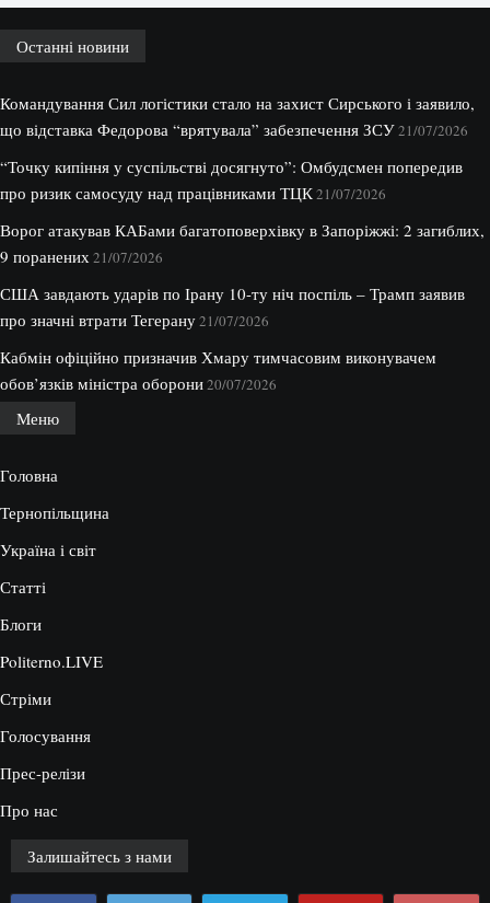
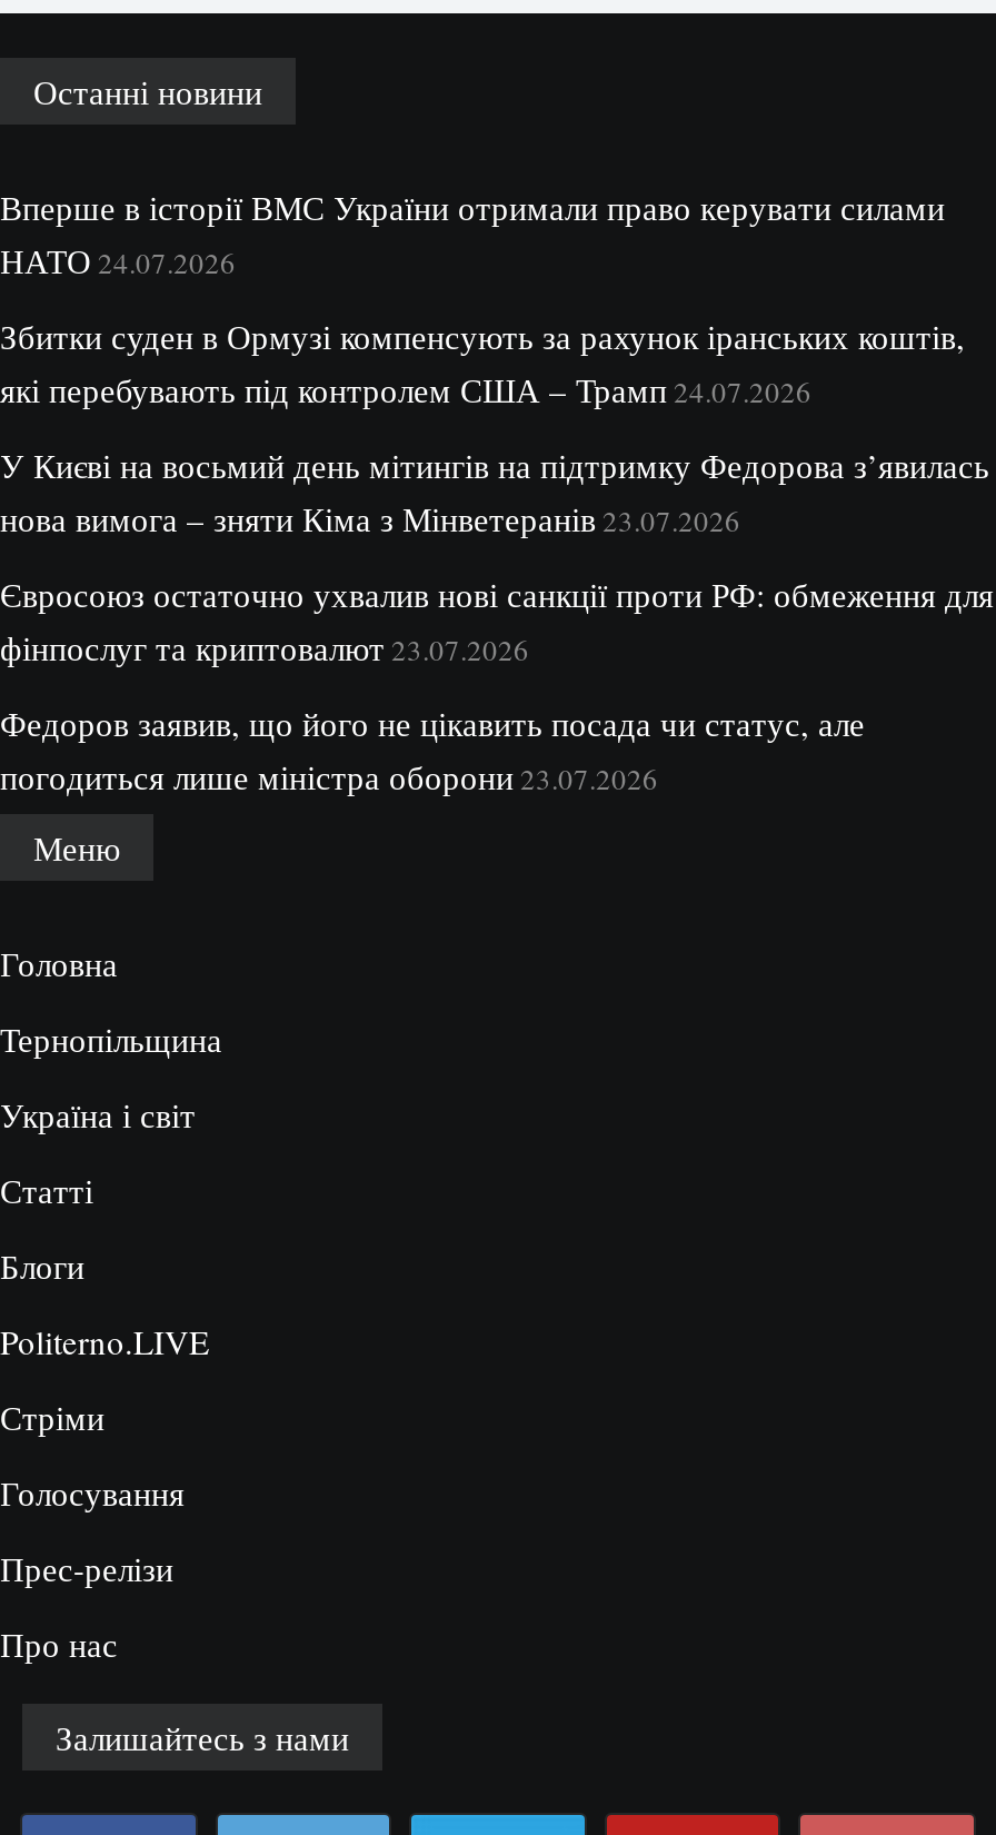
- Командування Сил логістики стало на захист Сирського і заявило,
- що відставка Федорова “врятувала” забезпечення ЗСУ 21/07/2026
+ Вперше в історії ВМС України отримали право керувати силами
+ НАТО 24.07.2026

- “Точку кипіння у суспільстві досягнуто”: Омбудсмен попередив
- про ризик самосуду над працівниками ТЦК 21/07/2026
+ Збитки суден в Ормузі компенсують за рахунок іранських коштів,
+ які перебувають під контролем США – Трамп 24.07.2026

- Ворог атакував КАБами багатоповерхівку в Запоріжжі: 2 загиблих,
- 9 поранених 21/07/2026
+ У Києві на восьмий день мітингів на підтримку Федорова з’явилась
+ нова вимога – зняти Кіма з Мінветеранів 23.07.2026

- США завдають ударів по Ірану 10-ту ніч поспіль – Трамп заявив
- про значні втрати Тегерану 21/07/2026
+ Євросоюз остаточно ухвалив нові санкції проти РФ: обмеження для
+ фінпослуг та криптовалют 23.07.2026

- Кабмін офіційно призначив Хмару тимчасовим виконувачем
- обов’язків міністра оборони 20/07/2026
+ Федоров заявив, що його не цікавить посада чи статус, але
+ погодиться лише міністра оборони 23.07.2026
